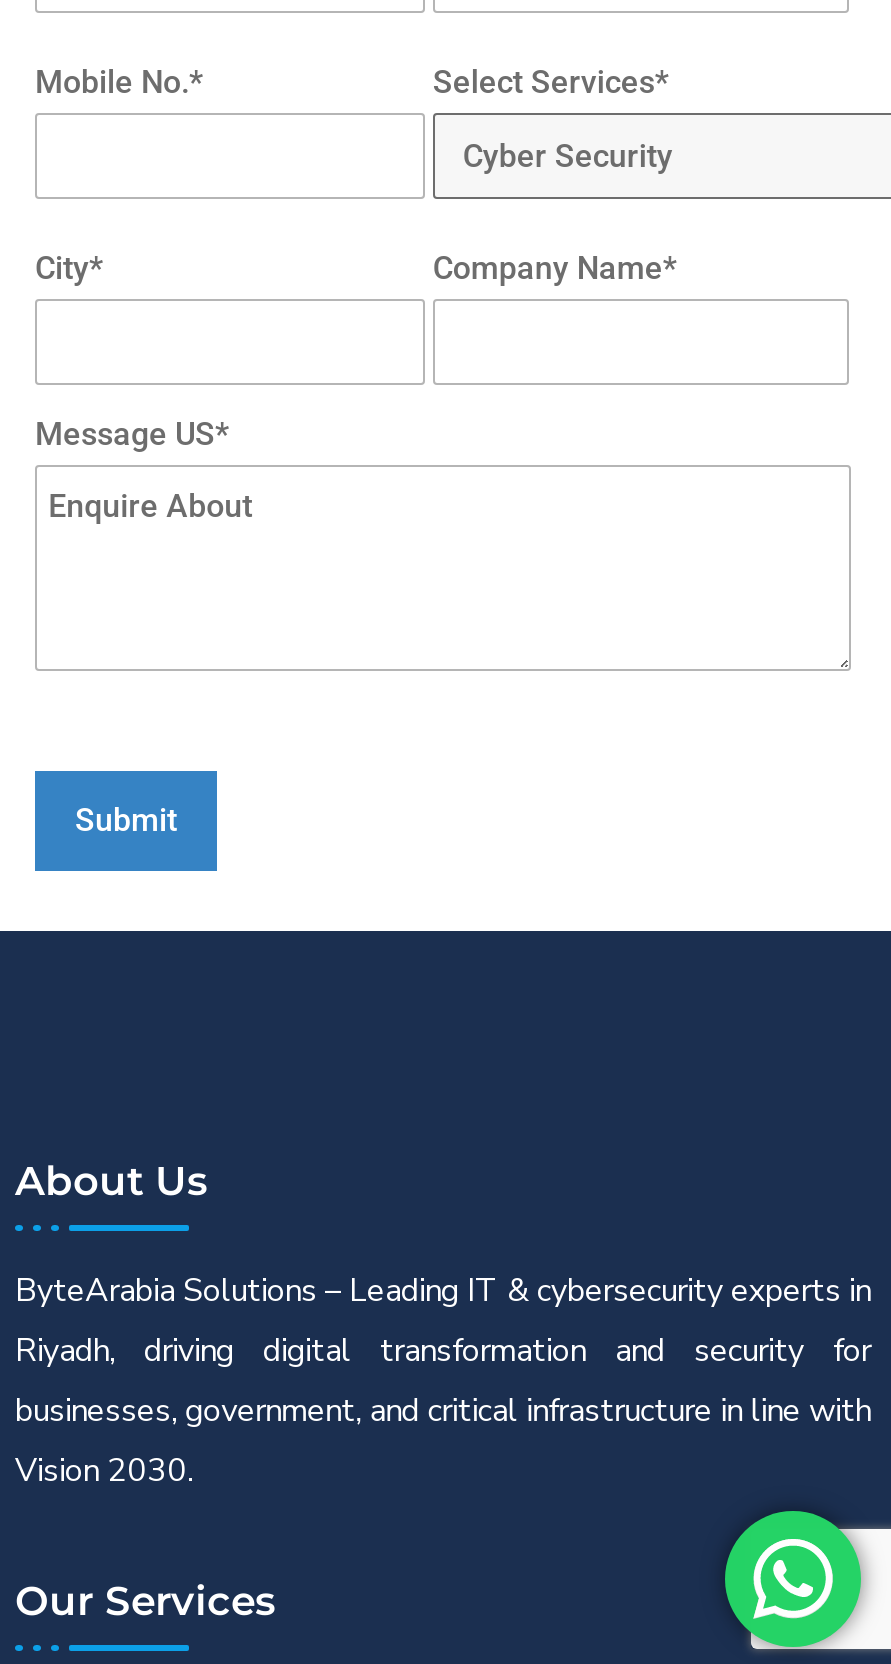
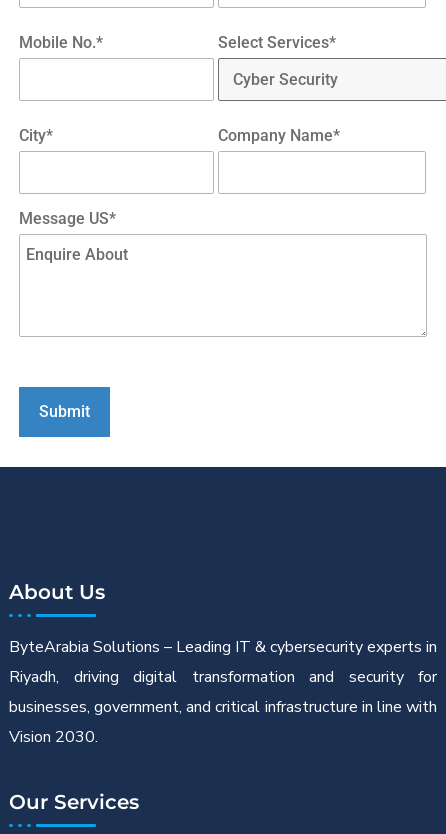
- [image]
